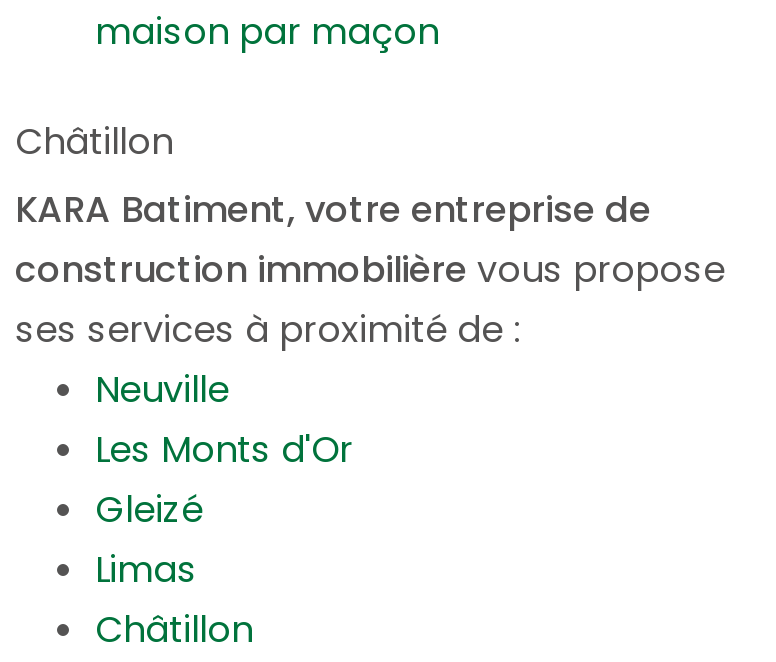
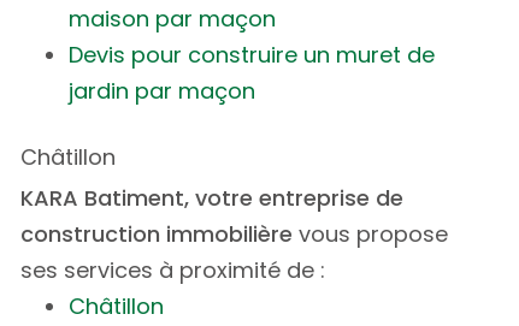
+ Devis pour construire un muret de
+ jardin par maçon

moved down: Châtillon | KARA Batiment, votre entreprise de | construction immobilière vous propose | ses services à proximité de :

- Neuville
- Les Monts d'Or
- Gleizé
- Limas
